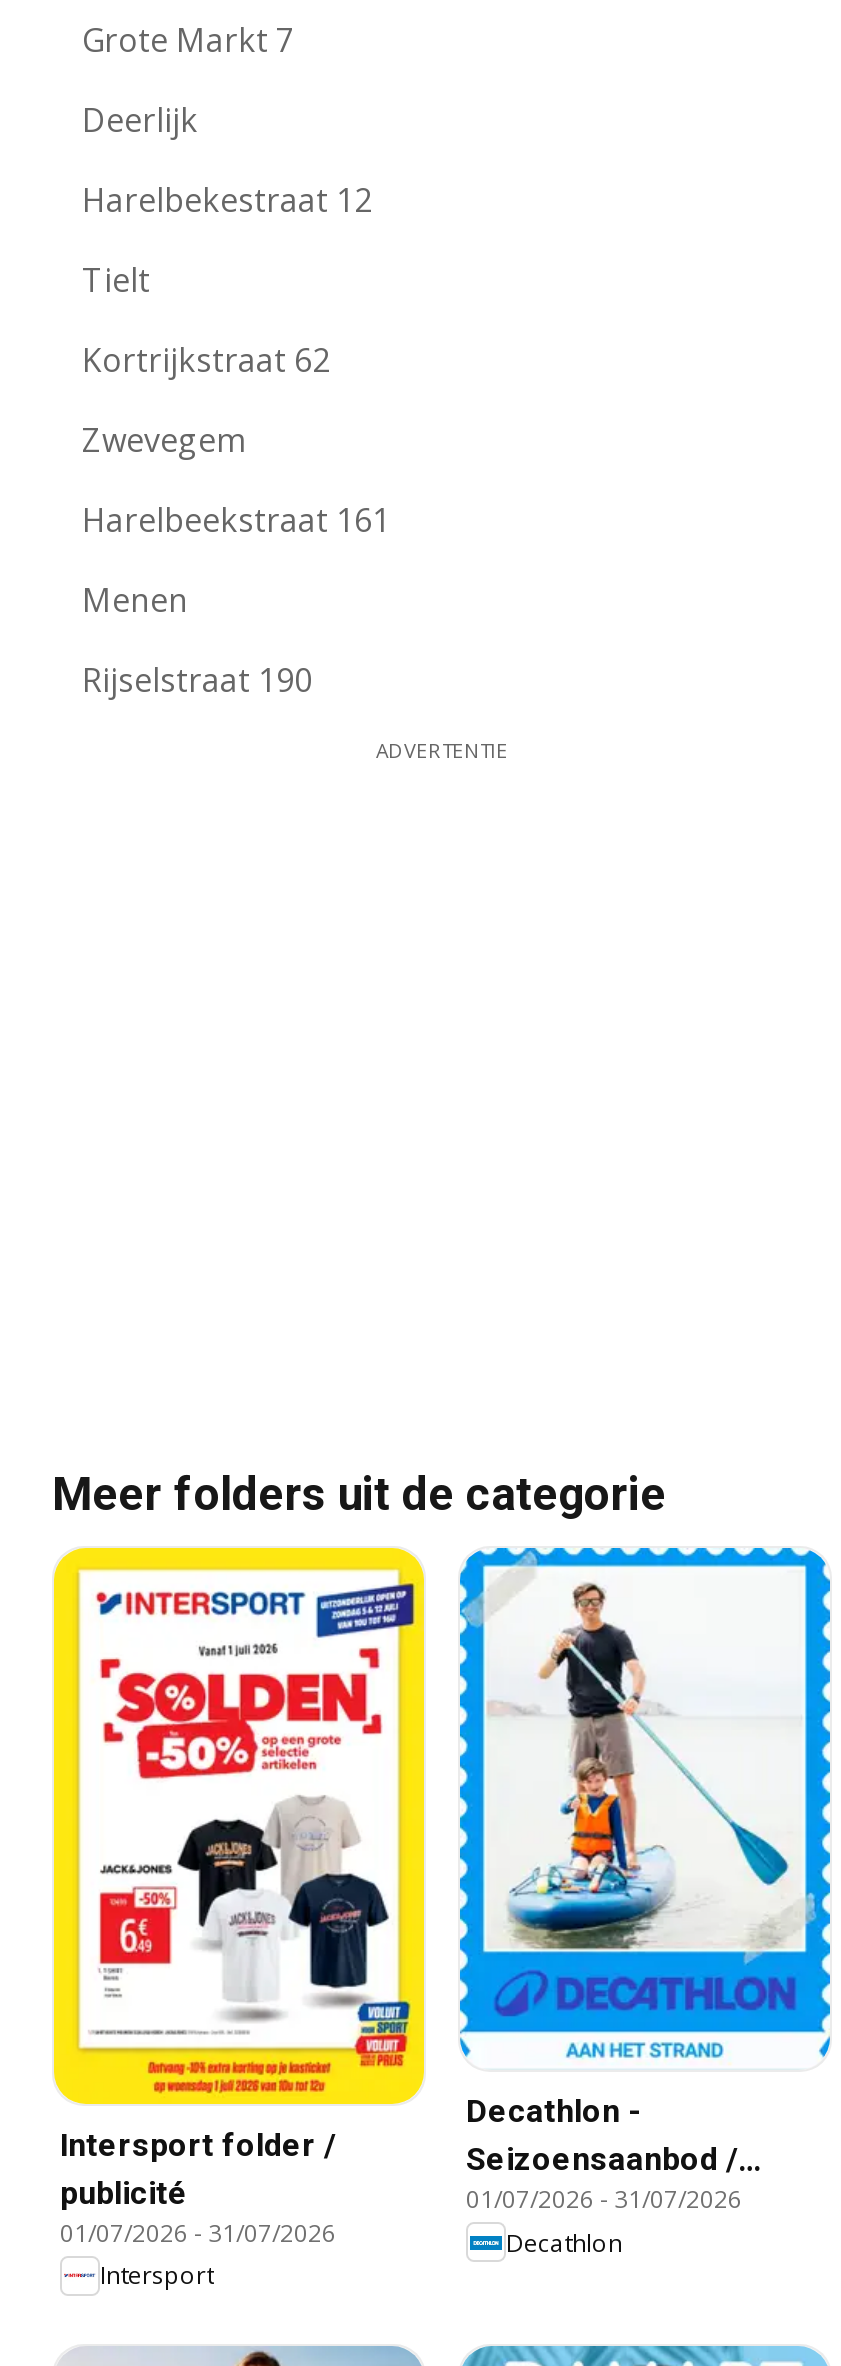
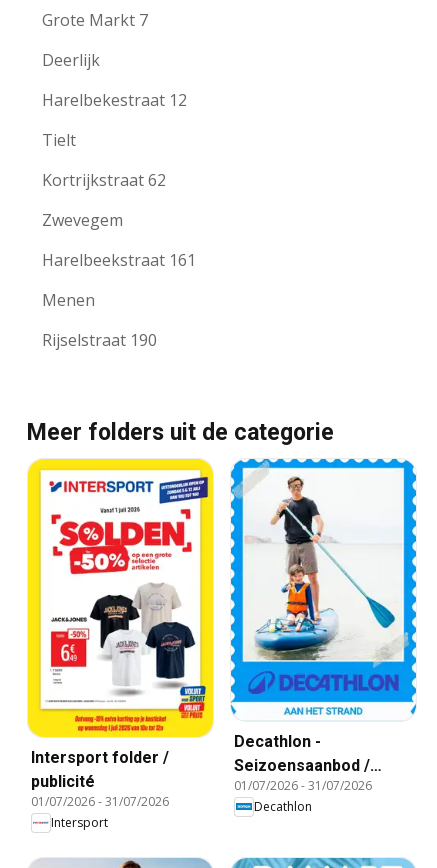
- ADVERTENTIE
